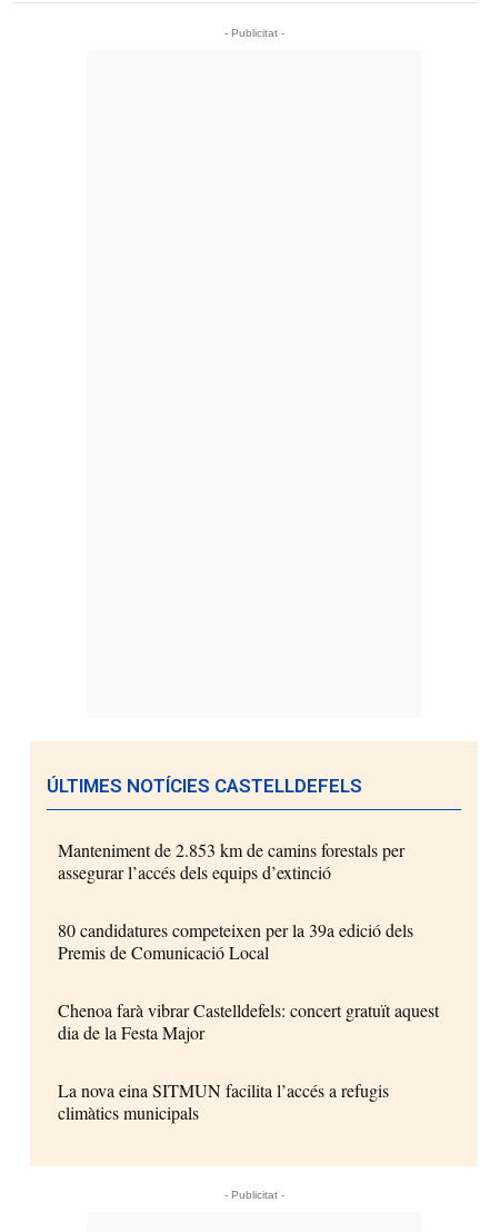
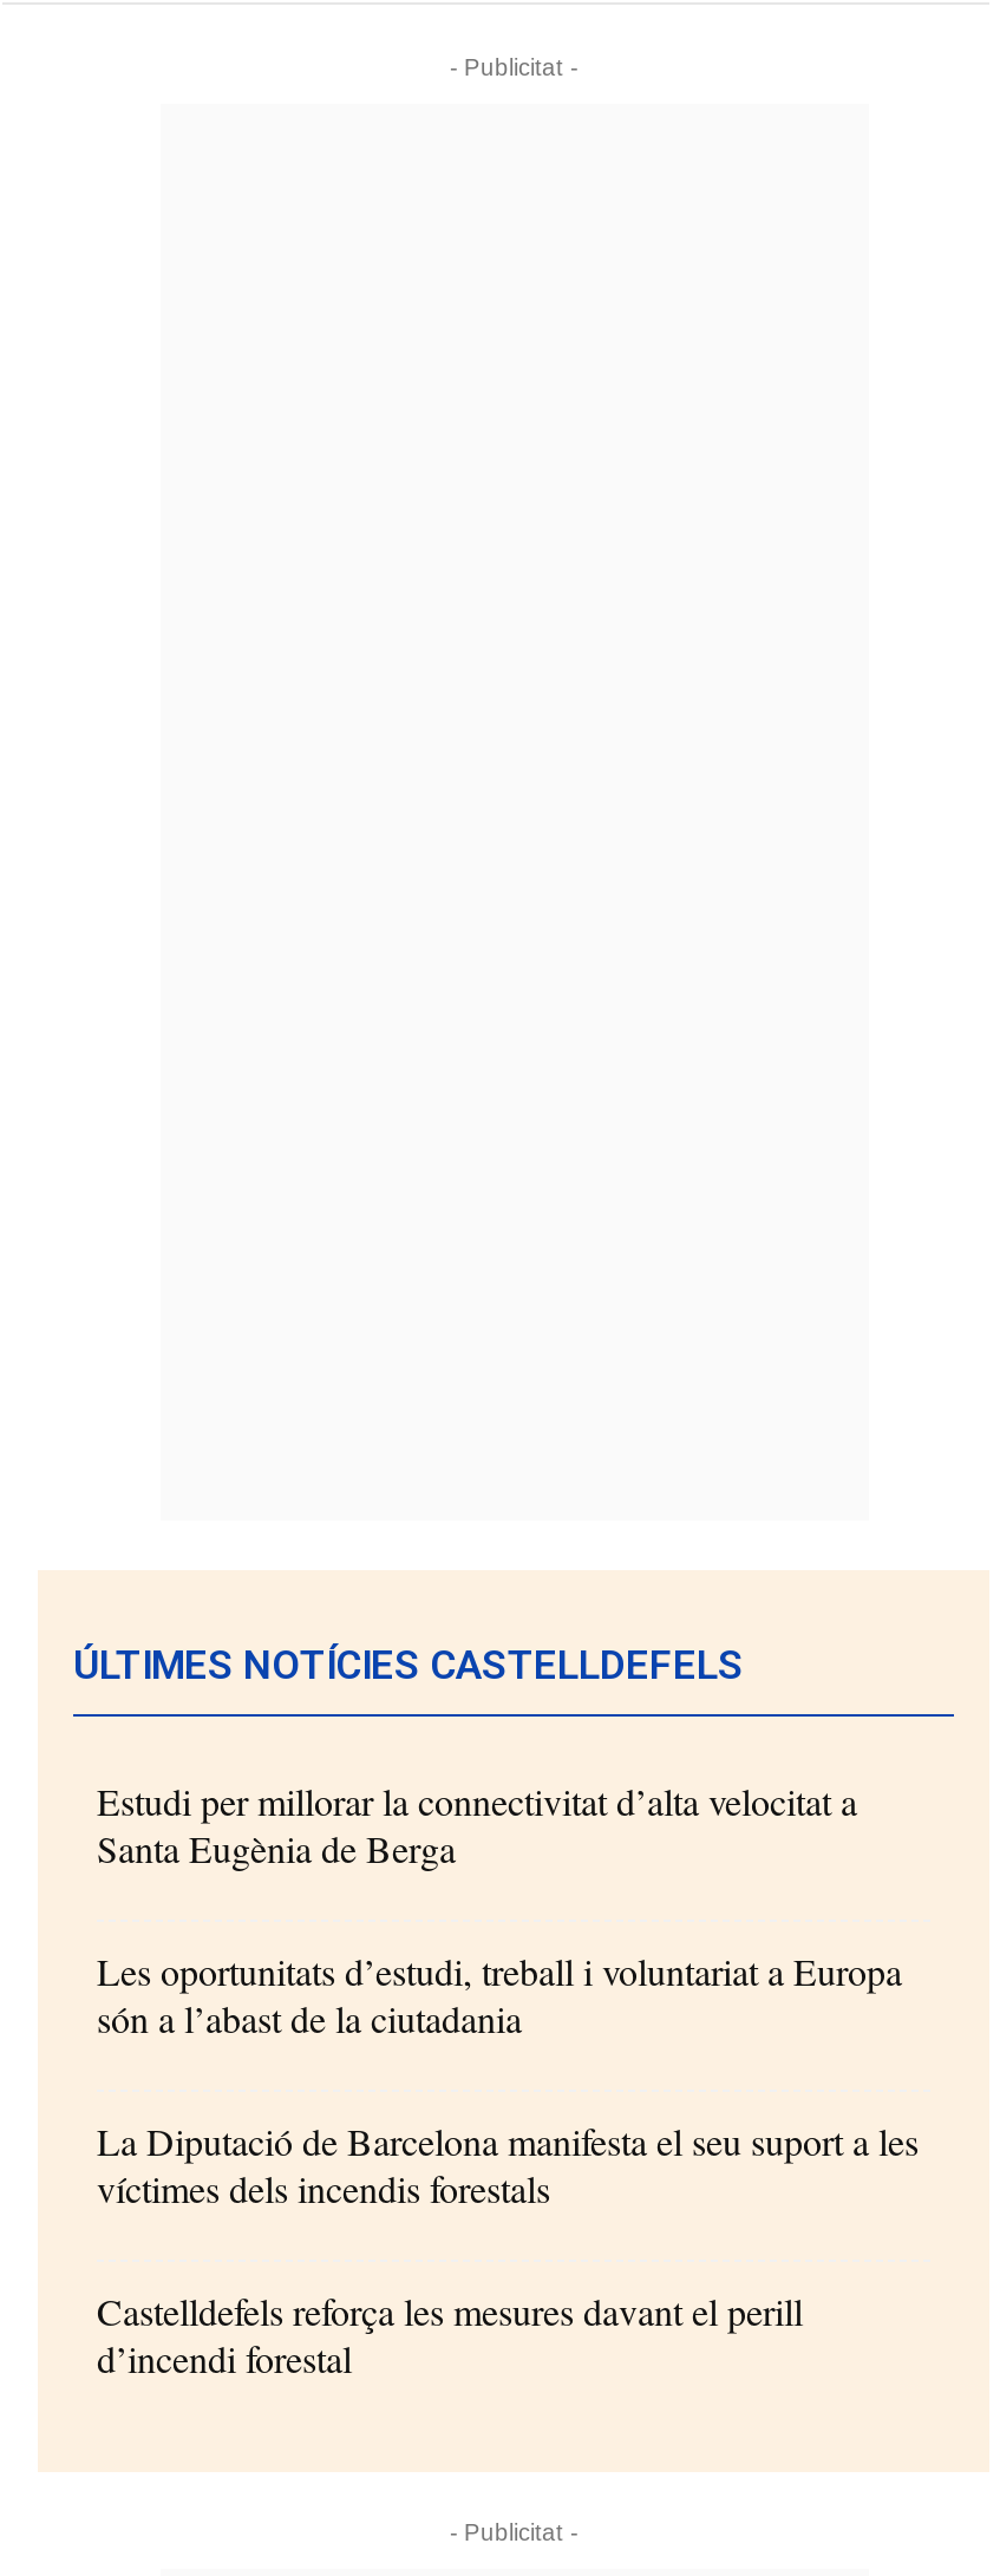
- Manteniment de 2.853 km de camins forestals per
- assegurar l’accés dels equips d’extinció
+ Estudi per millorar la connectivitat d’alta velocitat a
+ Santa Eugènia de Berga

- 80 candidatures competeixen per la 39a edició dels
- Premis de Comunicació Local
+ Les oportunitats d’estudi, treball i voluntariat a Europa
+ són a l’abast de la ciutadania

- Chenoa farà vibrar Castelldefels: concert gratuït aquest
- dia de la Festa Major
+ La Diputació de Barcelona manifesta el seu suport a les
+ víctimes dels incendis forestals

- La nova eina SITMUN facilita l’accés a refugis
- climàtics municipals
+ Castelldefels reforça les mesures davant el perill
+ d’incendi forestal
